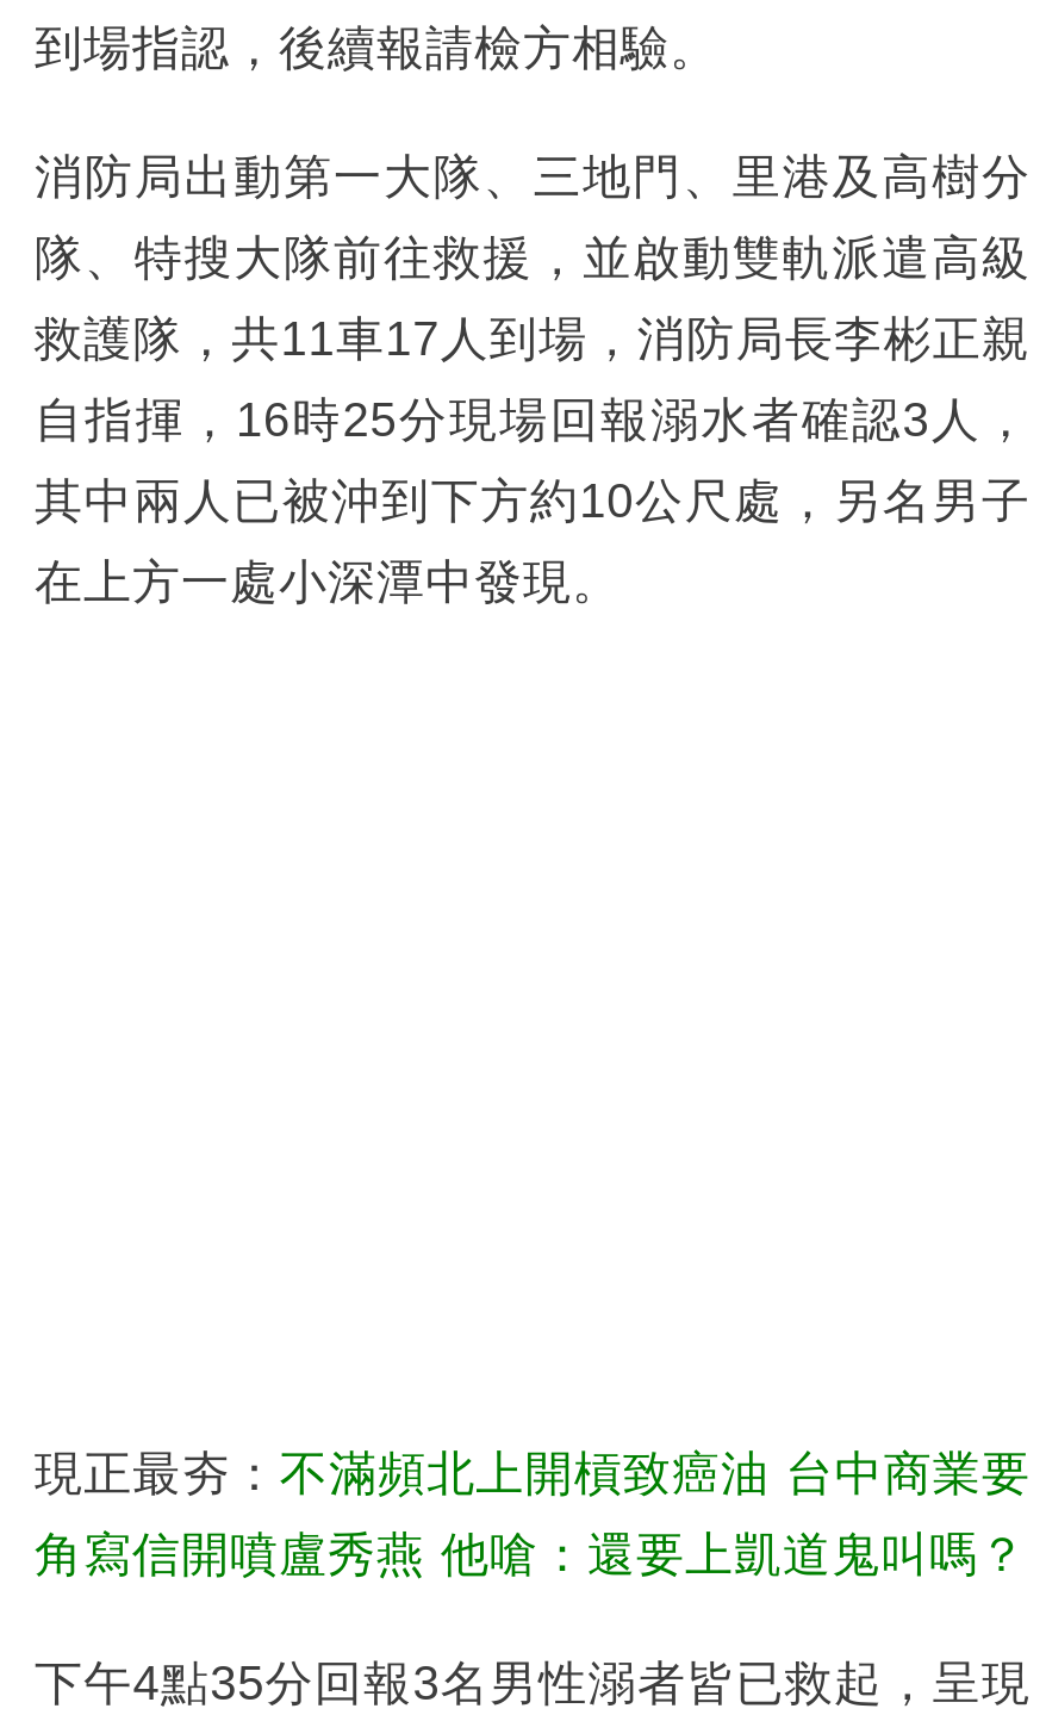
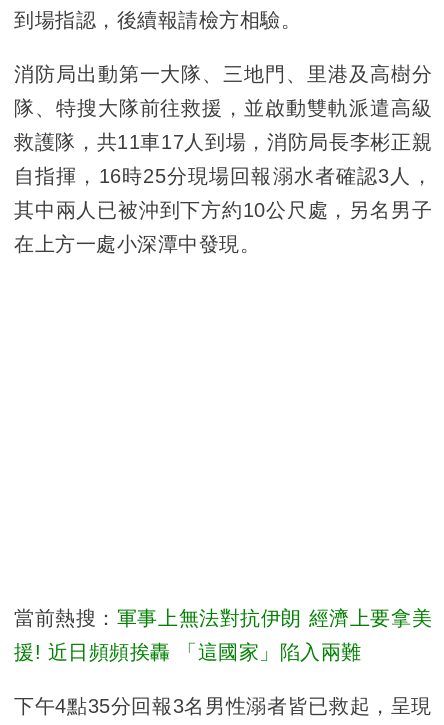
- 現正最夯：不滿頻北上開槓致癌油 台中商業要
+ 當前熱搜：軍事上無法對抗伊朗 經濟上要拿美

- 角寫信開噴盧秀燕 他嗆：還要上凱道鬼叫嗎？
+ 援! 近日頻頻挨轟 「這國家」陷入兩難
